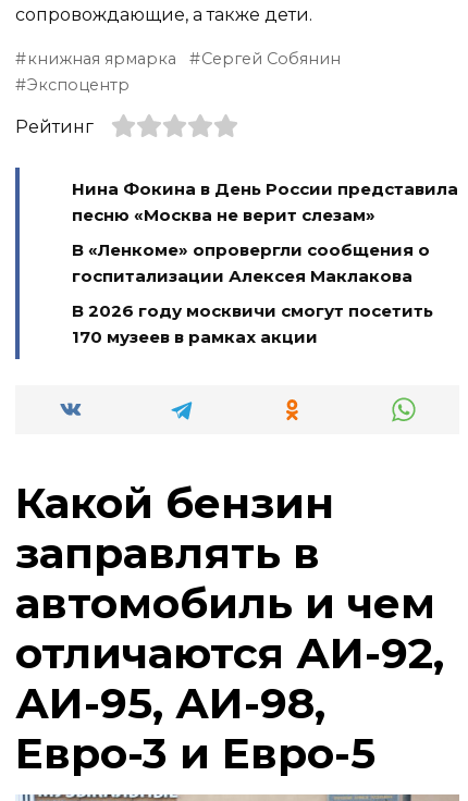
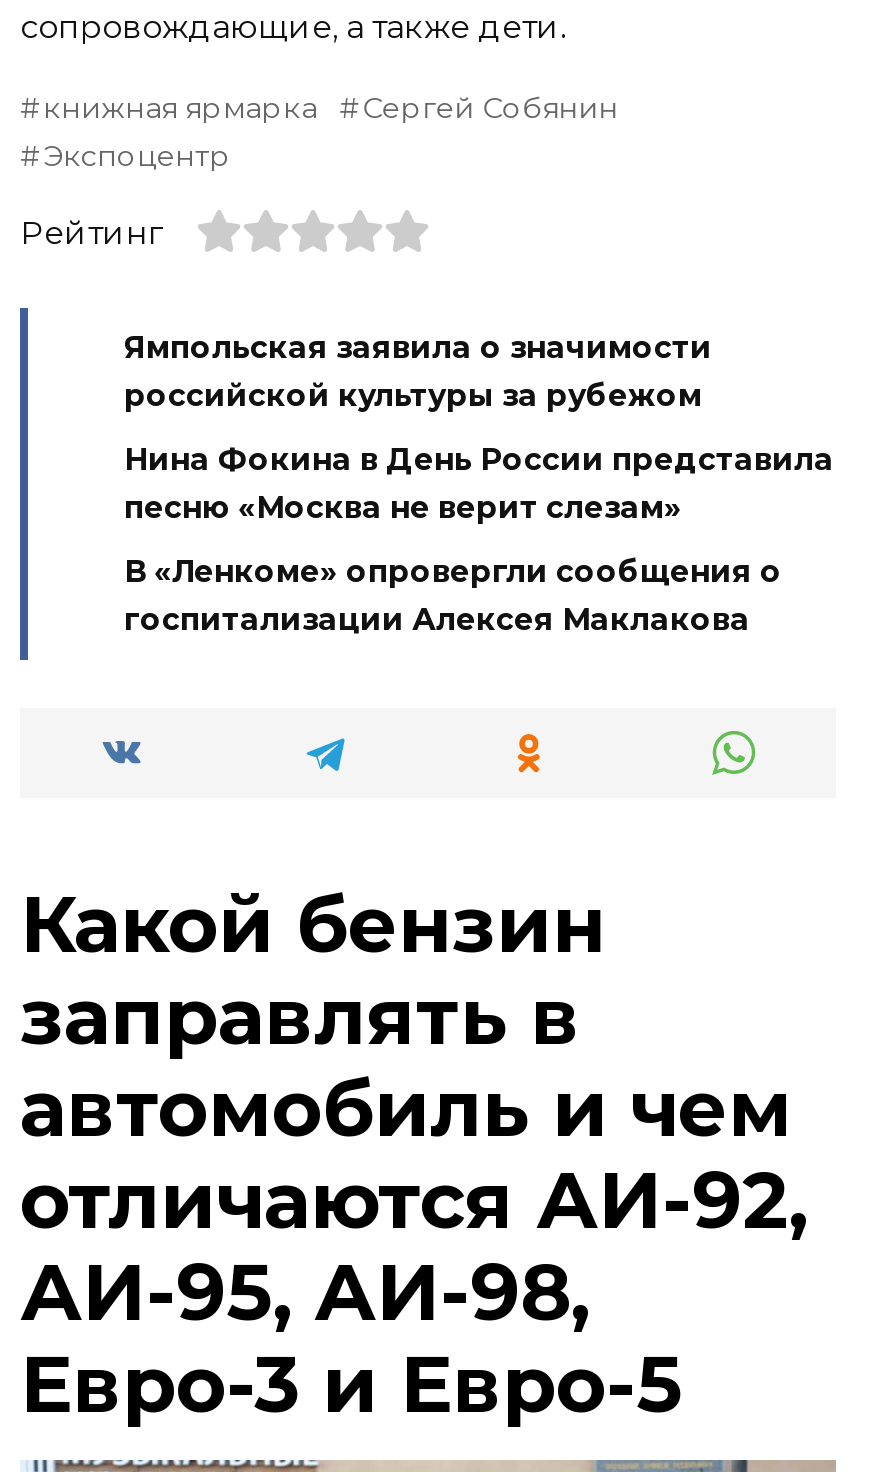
+ Ямпольская заявила о значимости
+ российской культуры за рубежом

moved down: Нина Фокина в День России представила | песню «Москва не верит слезам» | В «Ленкоме» опровергли сообщения о | госпитализации Алексея Маклакова

- В 2026 году москвичи смогут посетить
- 170 музеев в рамках акции
